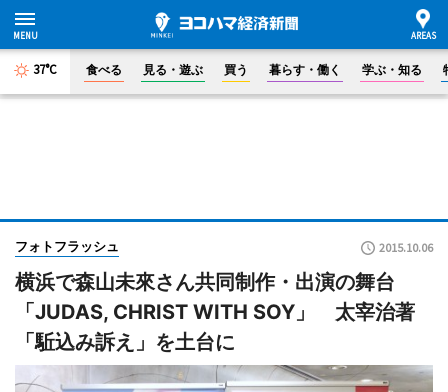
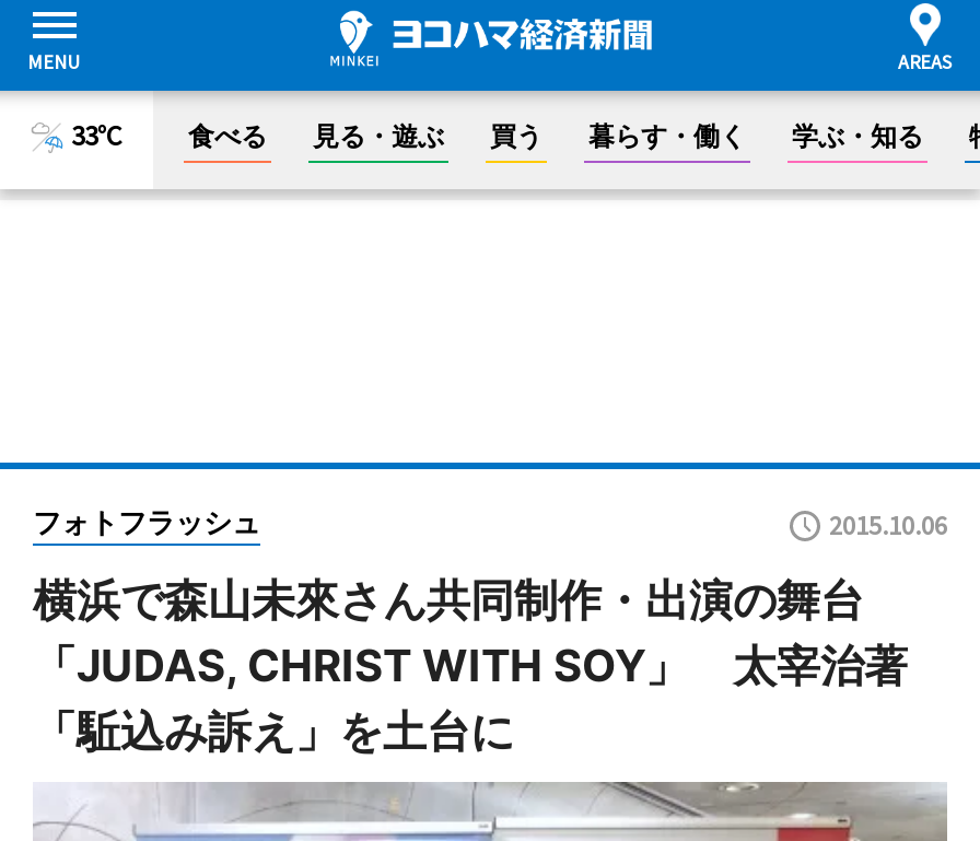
- 37°C
+ 33°C
